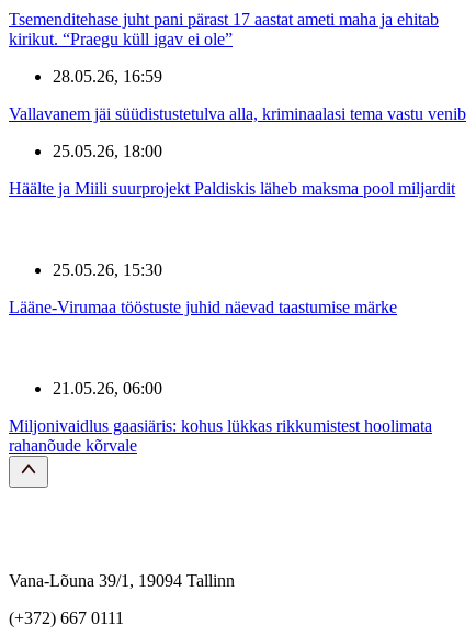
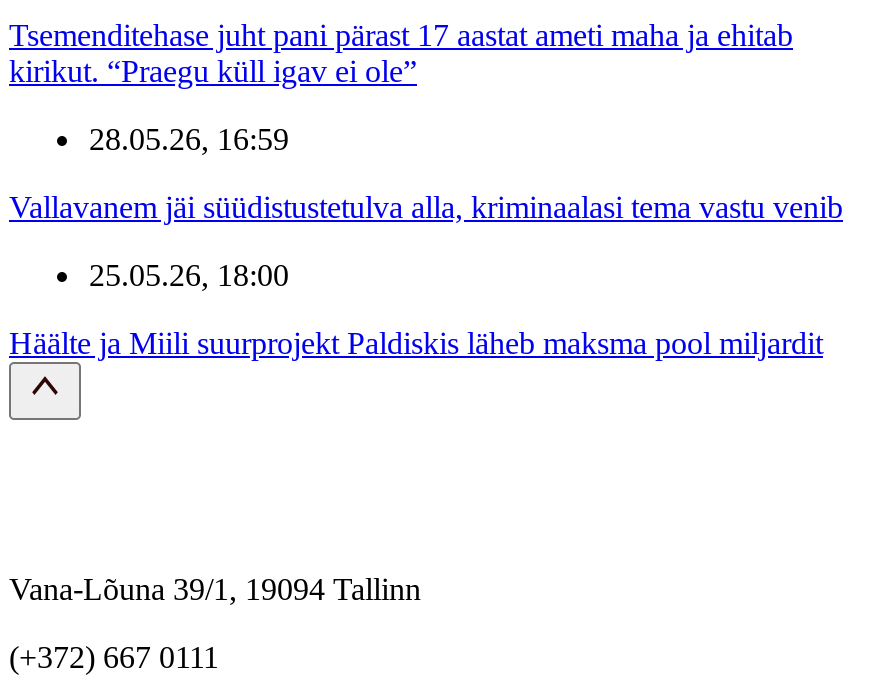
- 25.05.26, 15:30
- Lääne-Virumaa tööstuste juhid näevad taastumise märke

- 21.05.26, 06:00
- Miljonivaidlus gaasiäris: kohus lükkas rikkumistest hoolimata
- rahanõude kõrvale
